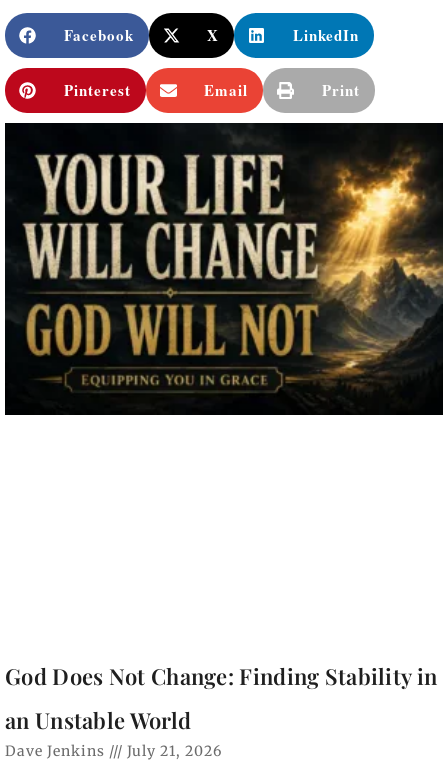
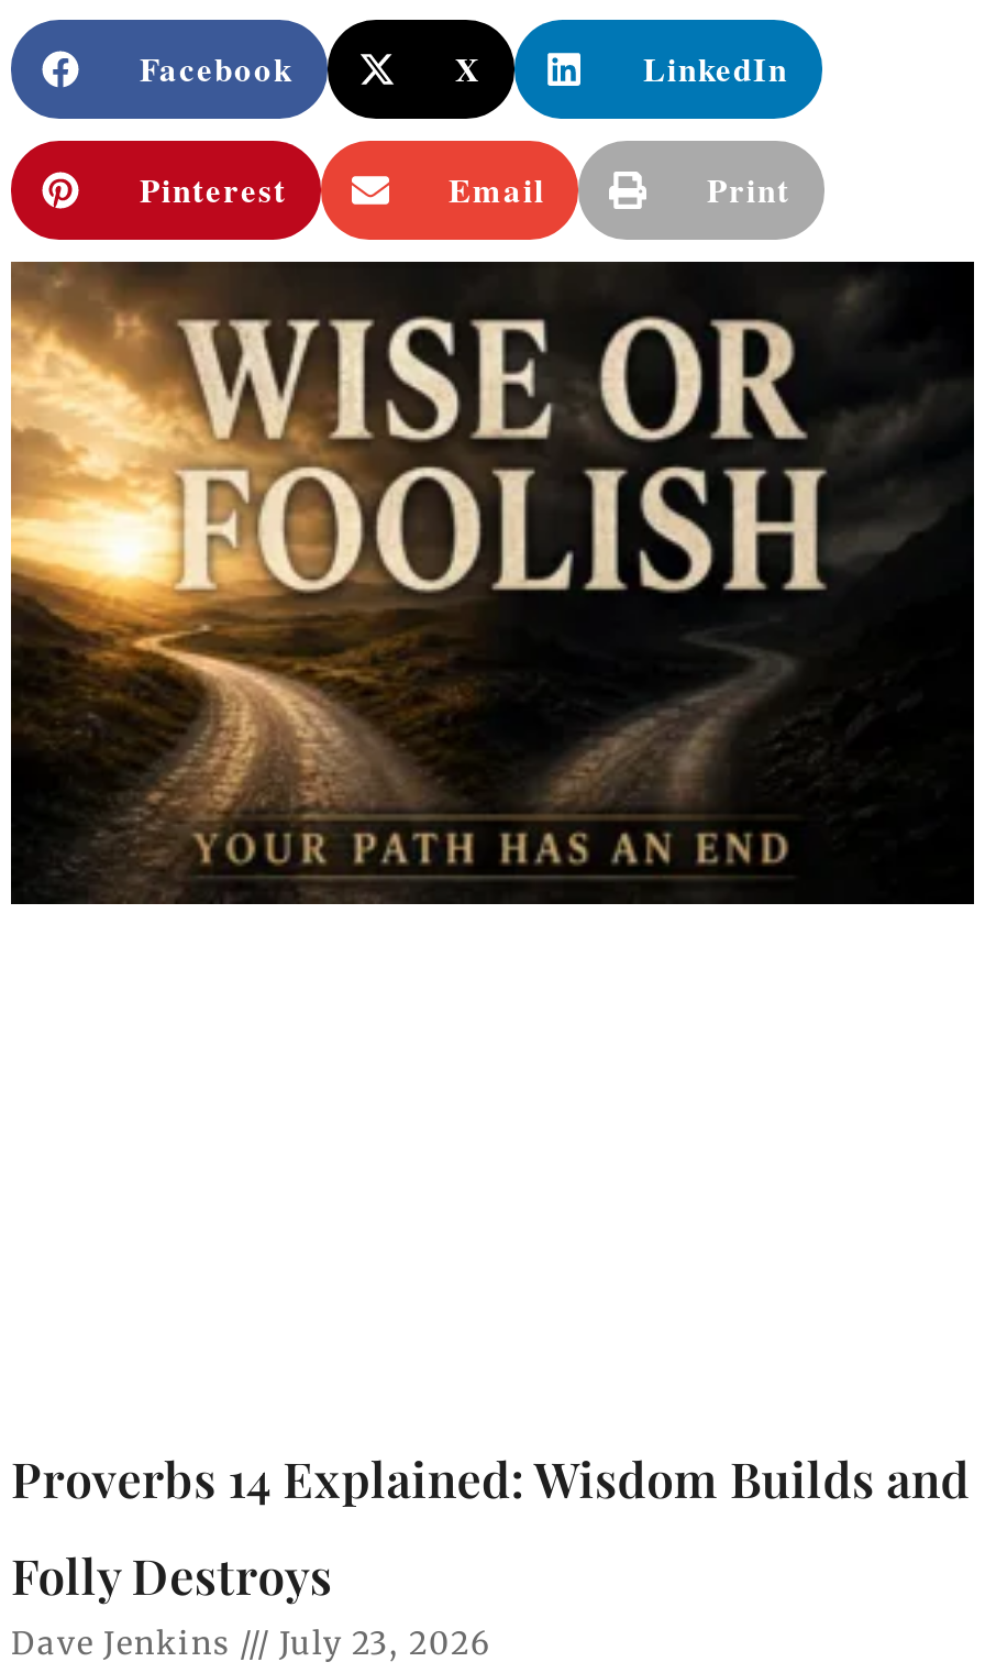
- [image]
+ [image]

- God Does Not Change: Finding Stability in
+ Proverbs 14 Explained: Wisdom Builds and

- an Unstable World
+ Folly Destroys

- Dave Jenkins July 21, 2026
+ Dave Jenkins July 23, 2026
